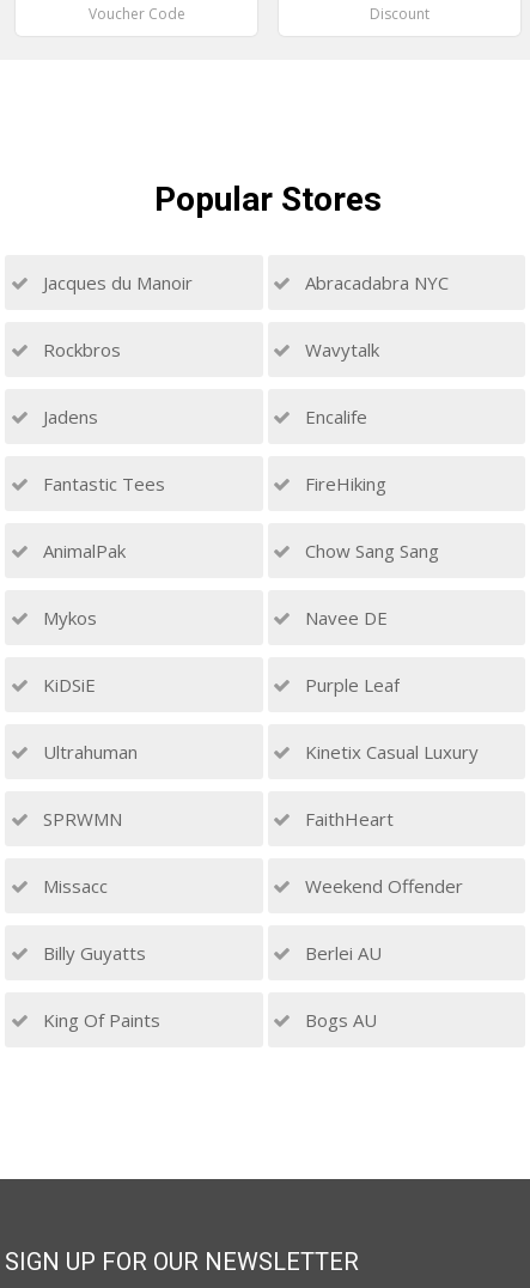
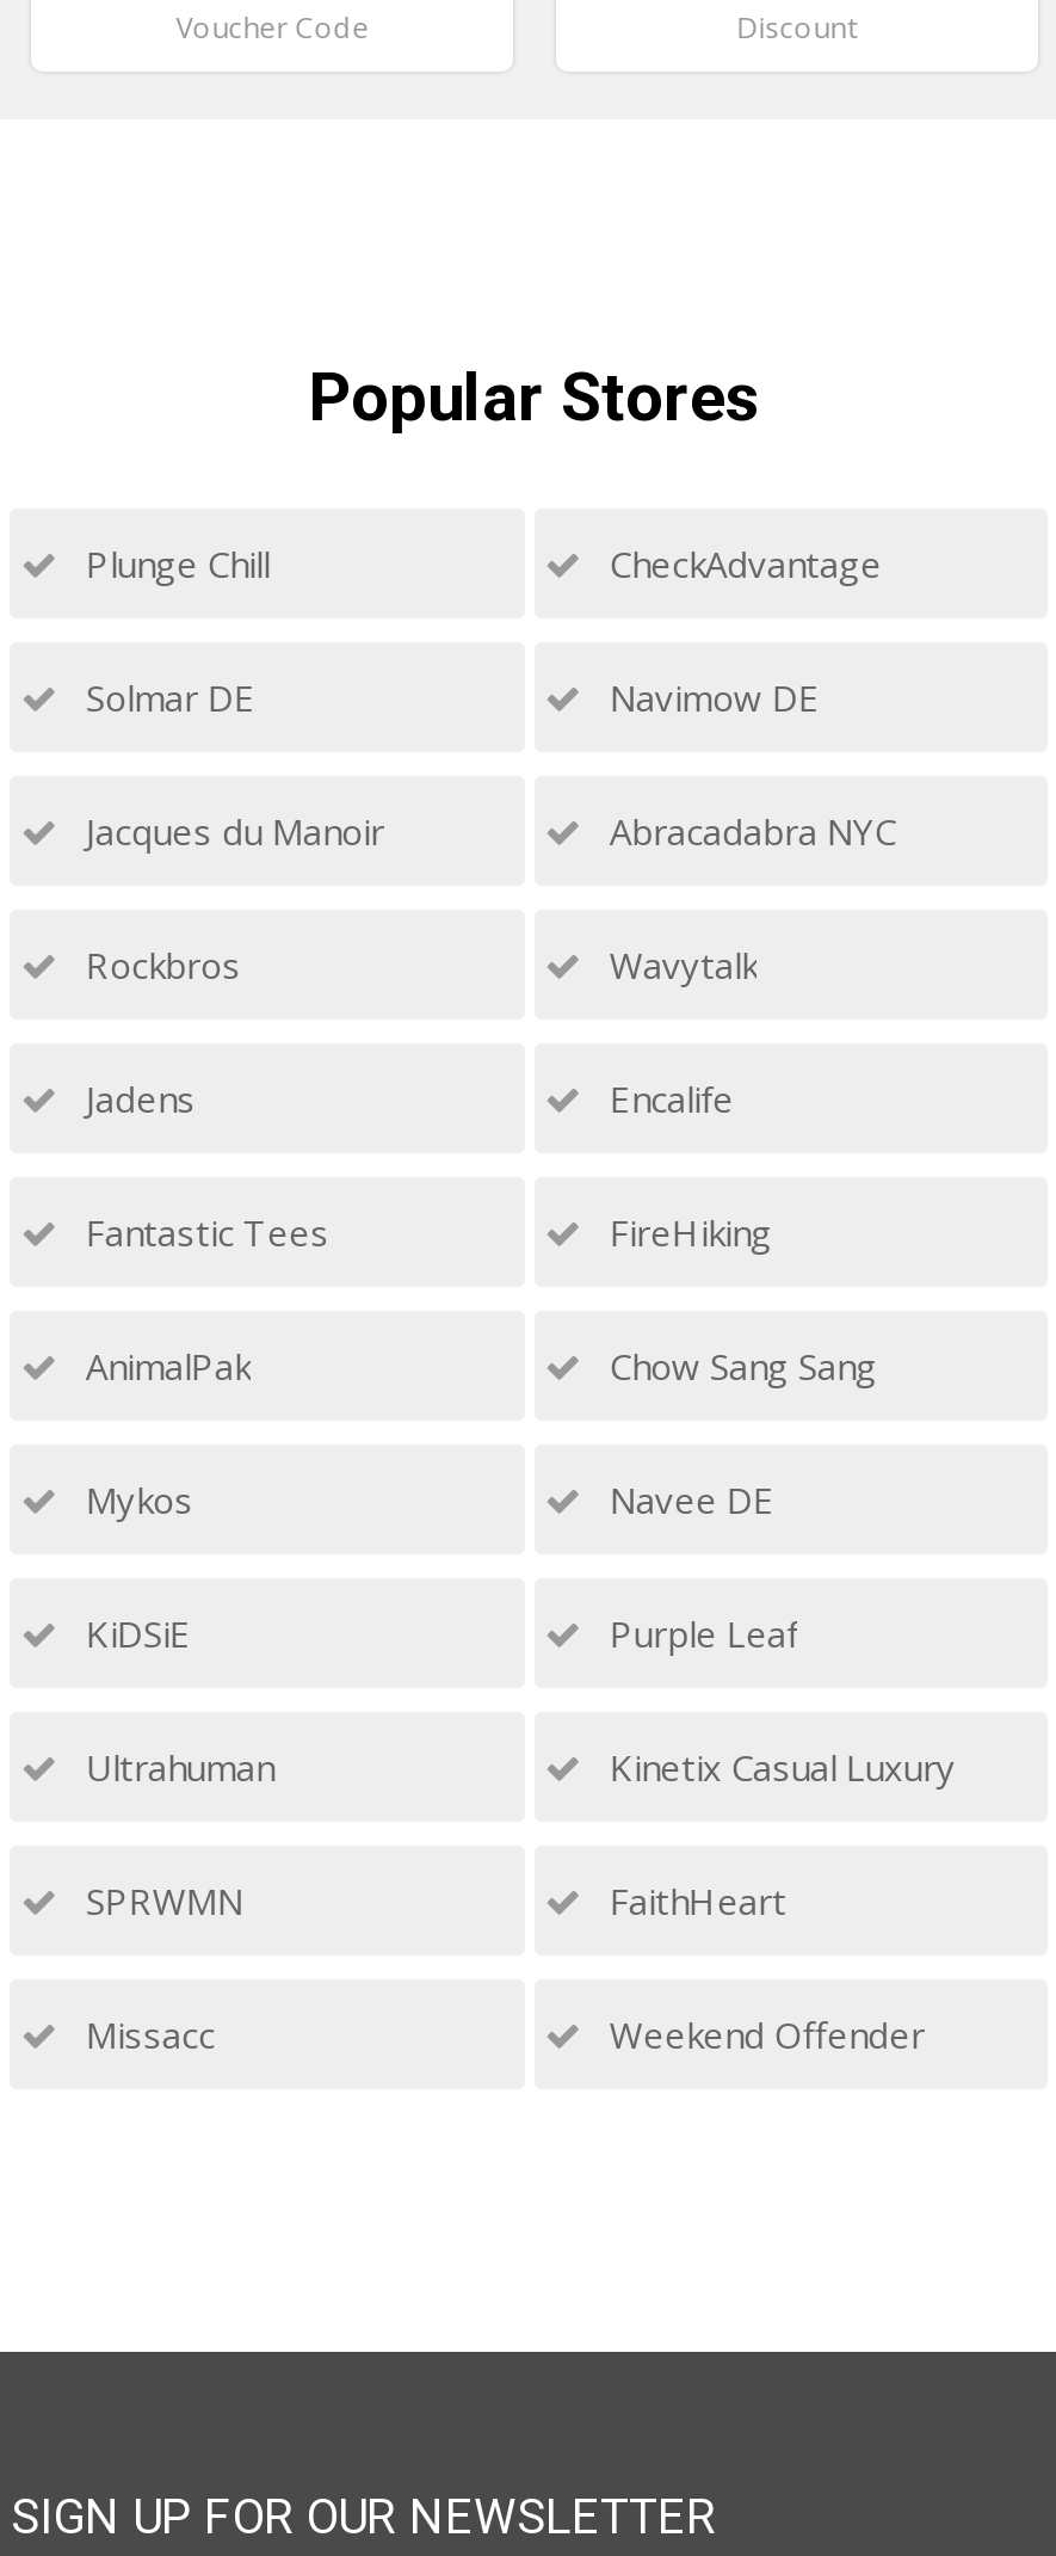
+ Plunge Chill
+ CheckAdvantage
+ Solmar DE
+ Navimow DE

moved down: Jacques du Manoir | Abracadabra NYC | Rockbros | ... | Missacc | Weekend Offender

- Billy Guyatts
- Berlei AU
- King Of Paints
- Bogs AU
